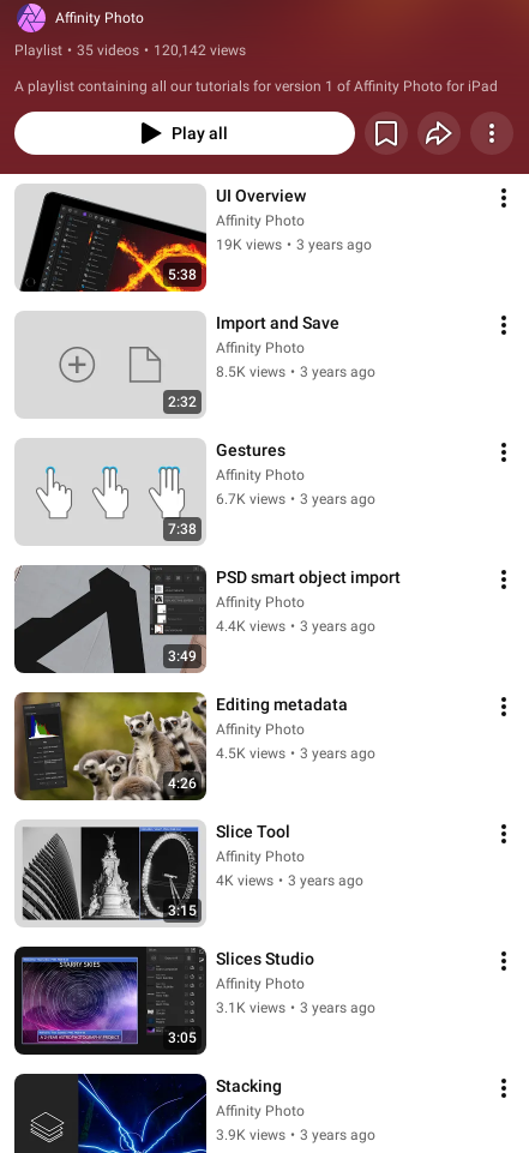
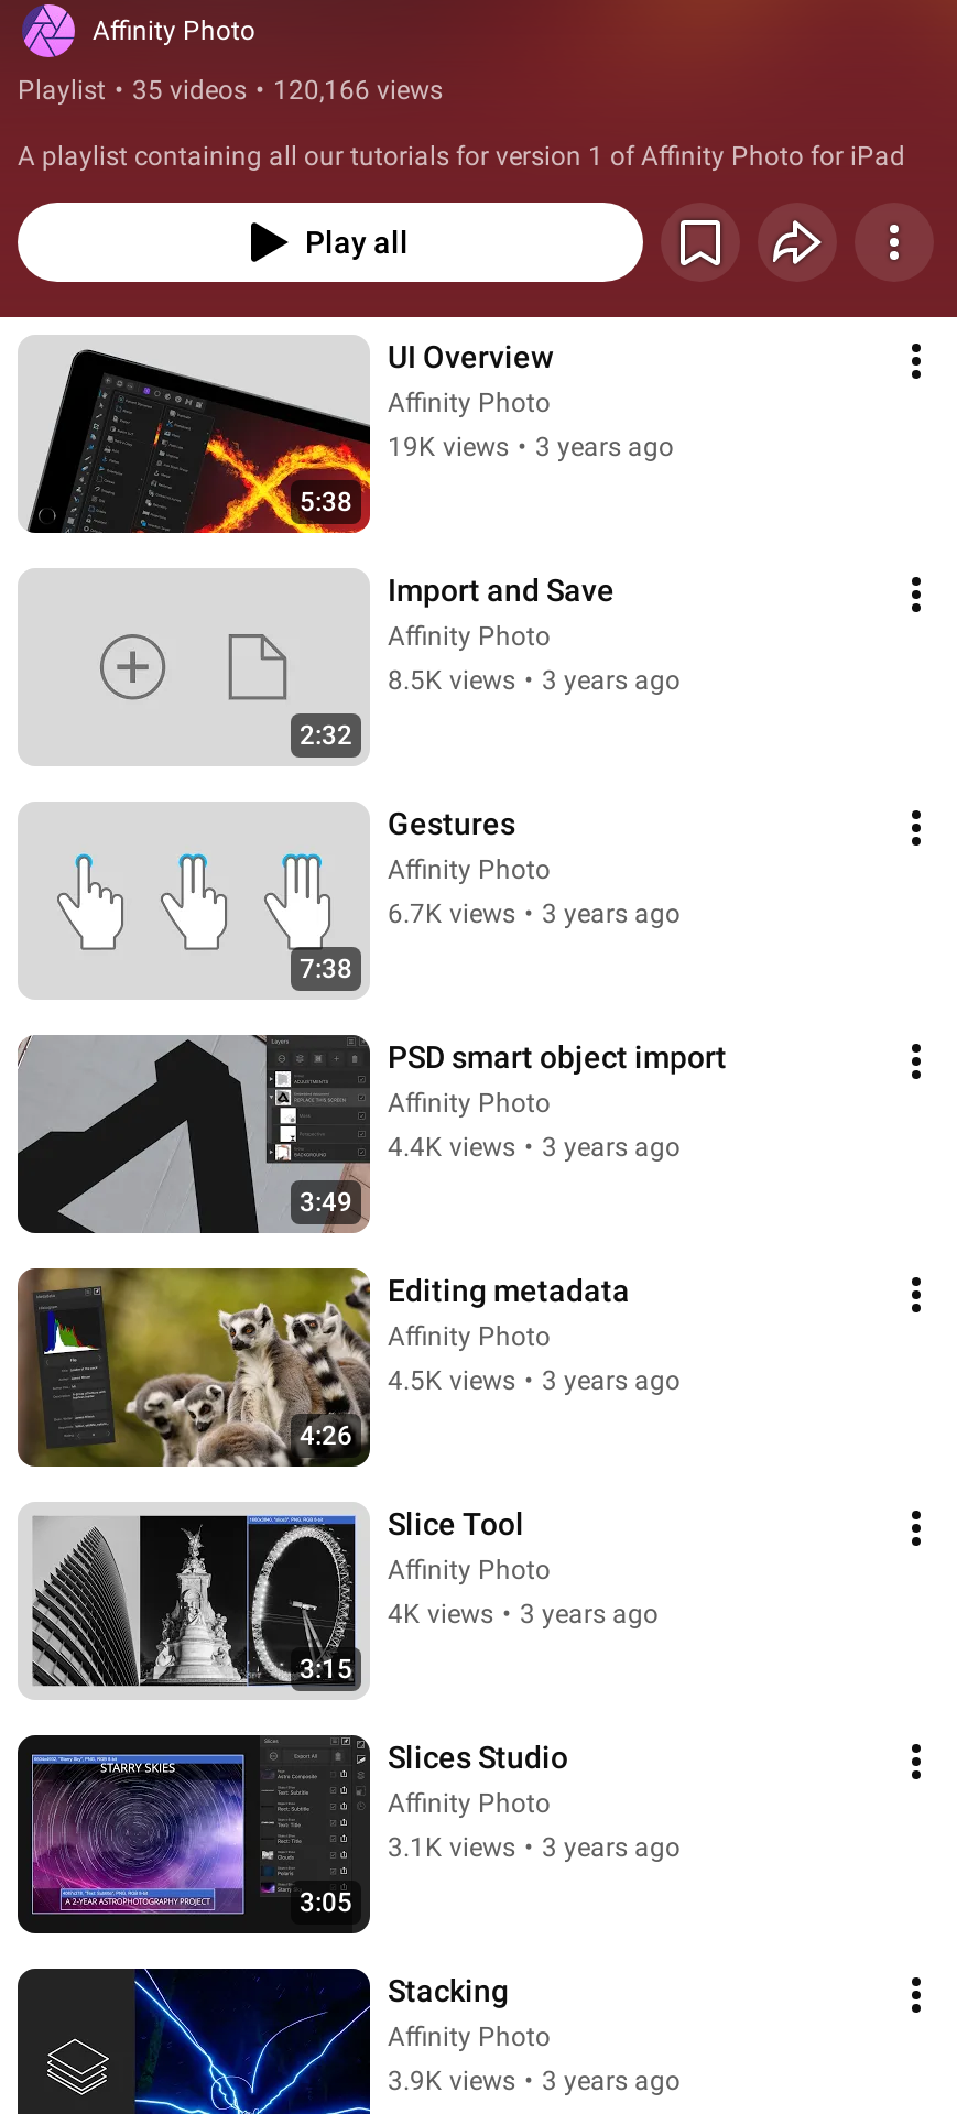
- Playlist • 35 videos • 120,142 views
+ Playlist • 35 videos • 120,166 views
